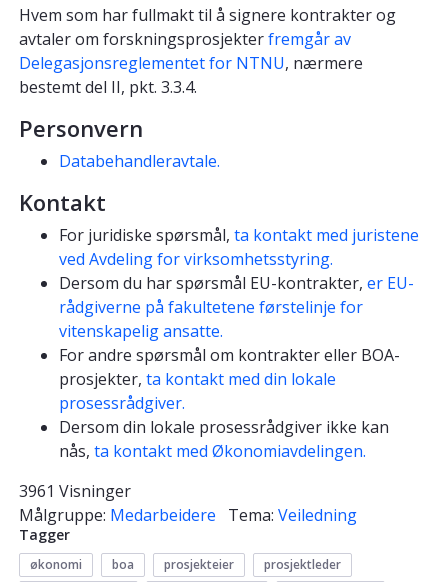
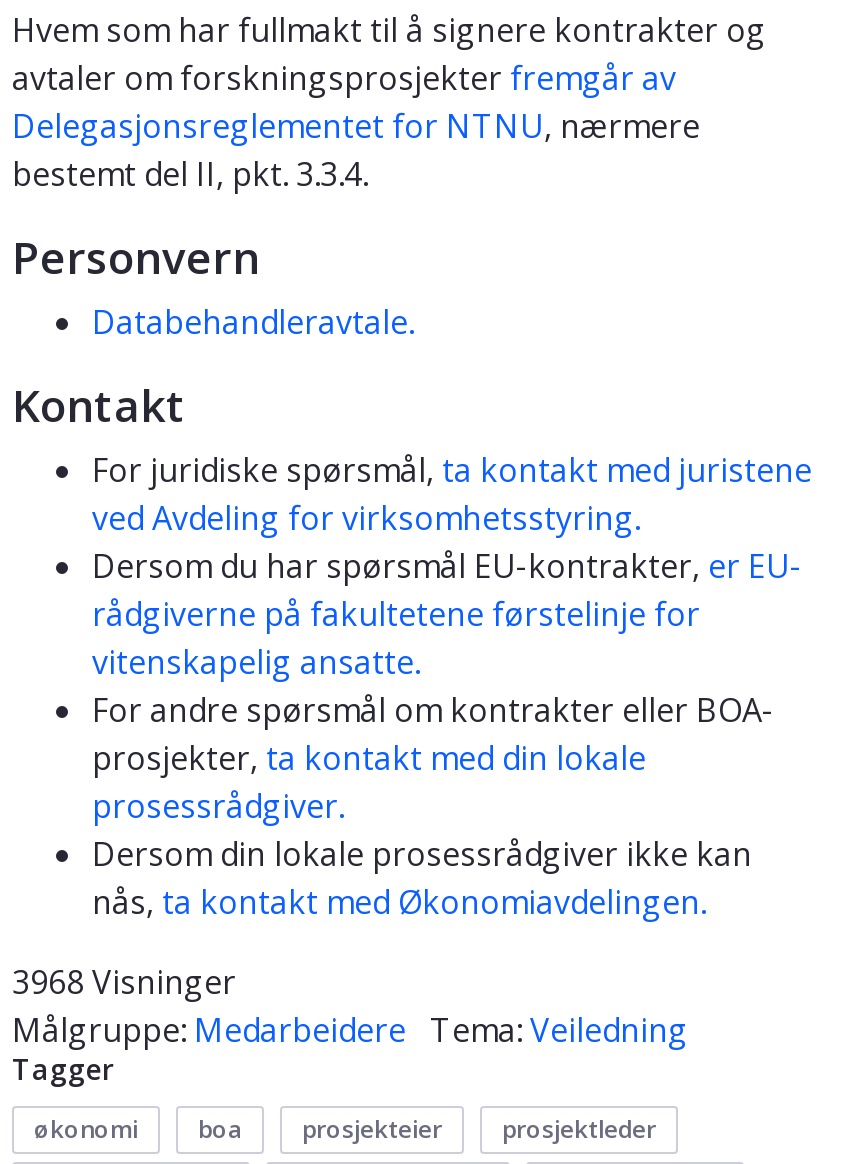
- 3961 Visninger
+ 3968 Visninger
